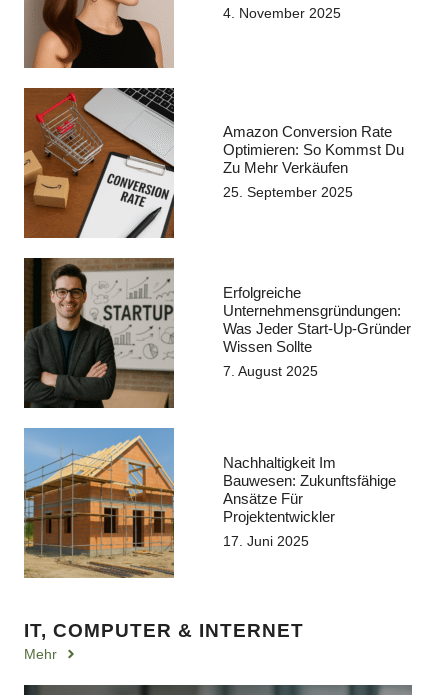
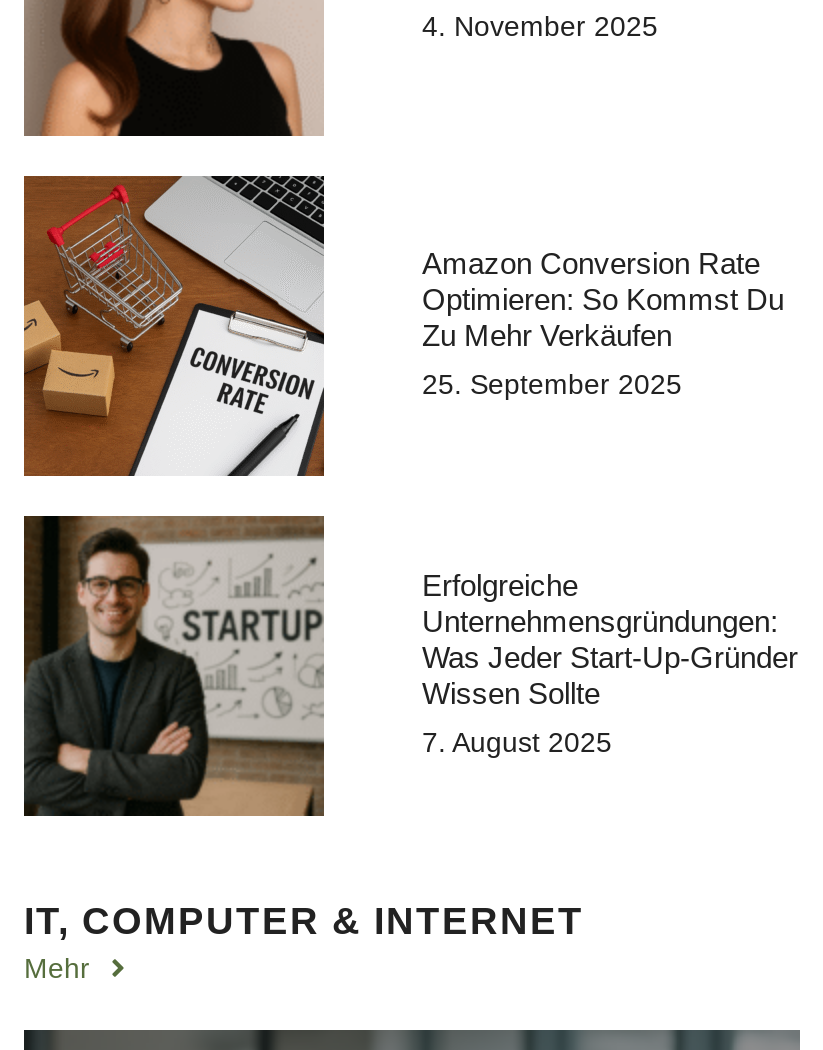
- [image]

- Nachhaltigkeit Im
- Bauwesen: Zukunftsfähige
- Ansätze Für
- Projektentwickler
- 17. Juni 2025
